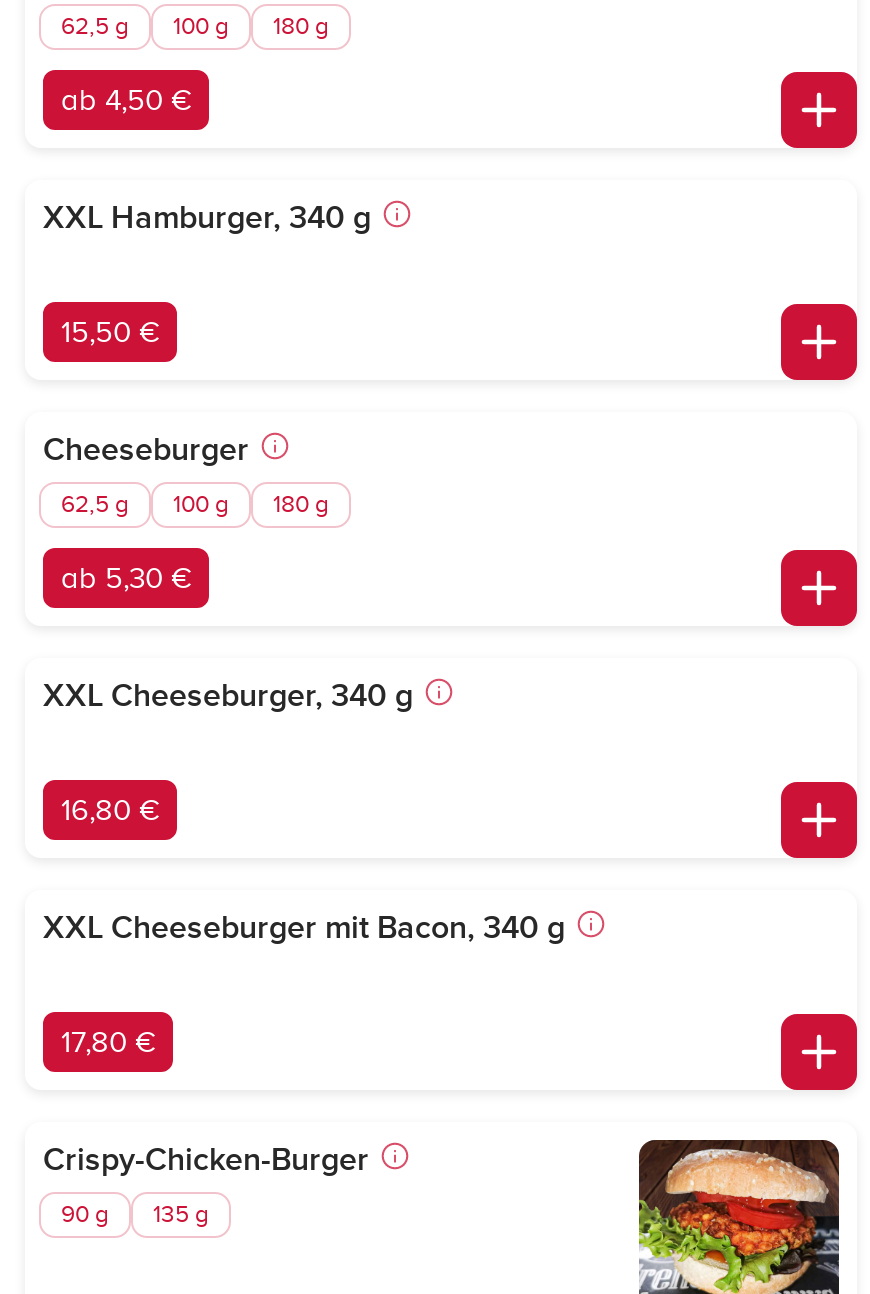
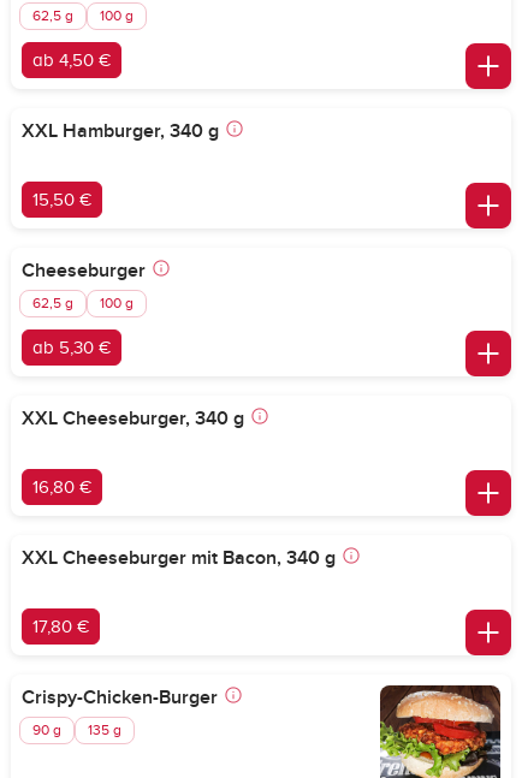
- 180 g

- 180 g
